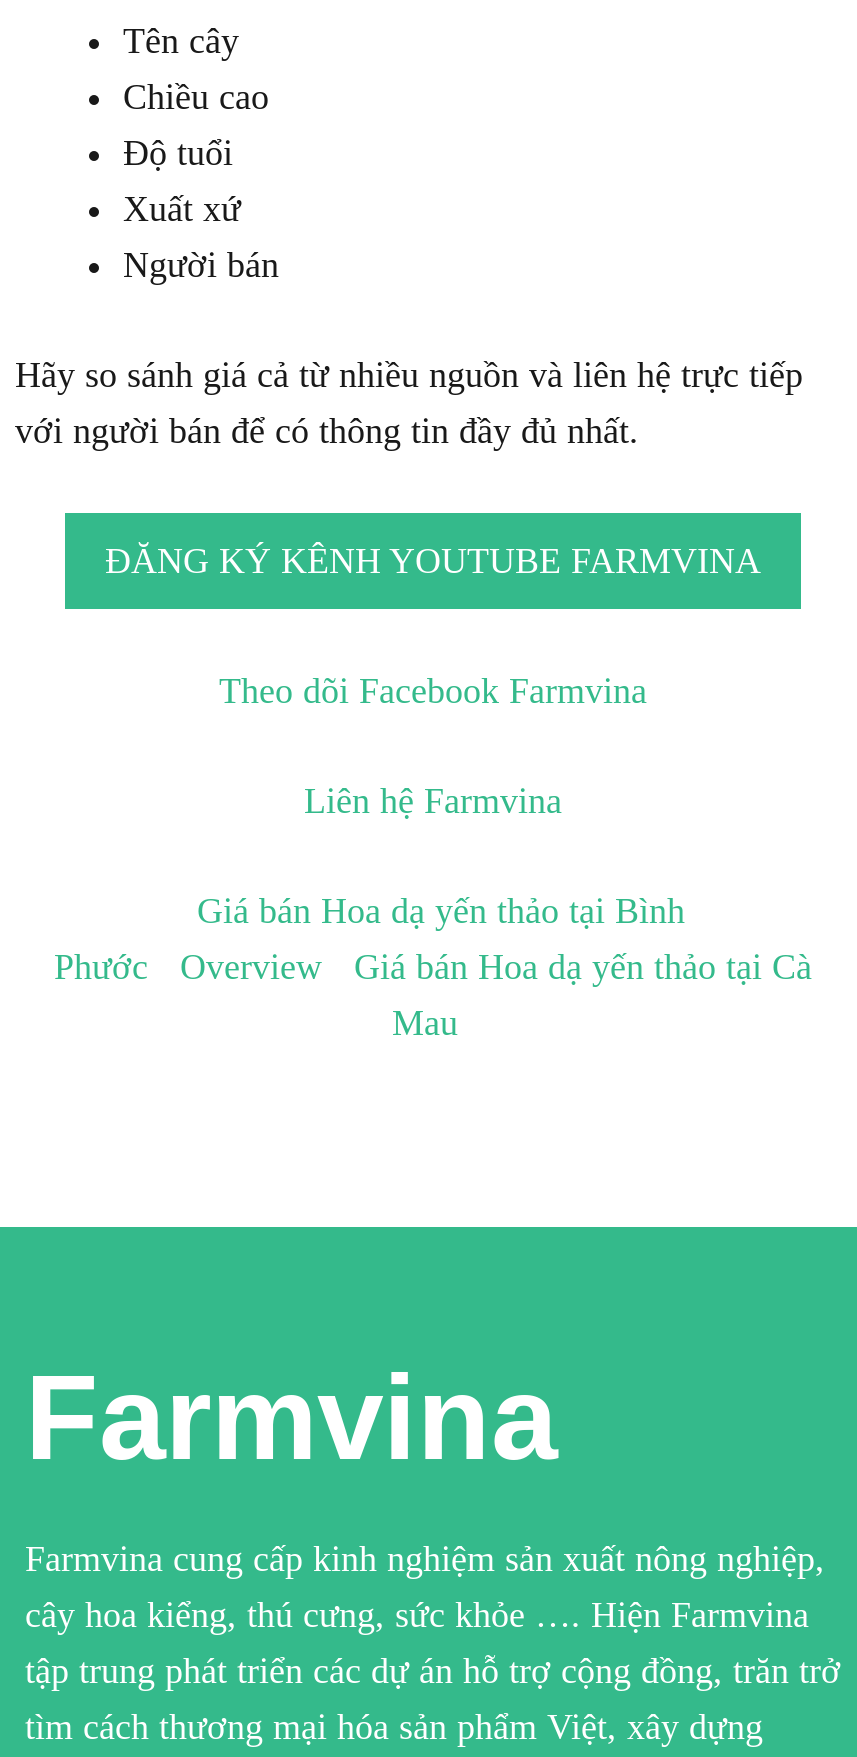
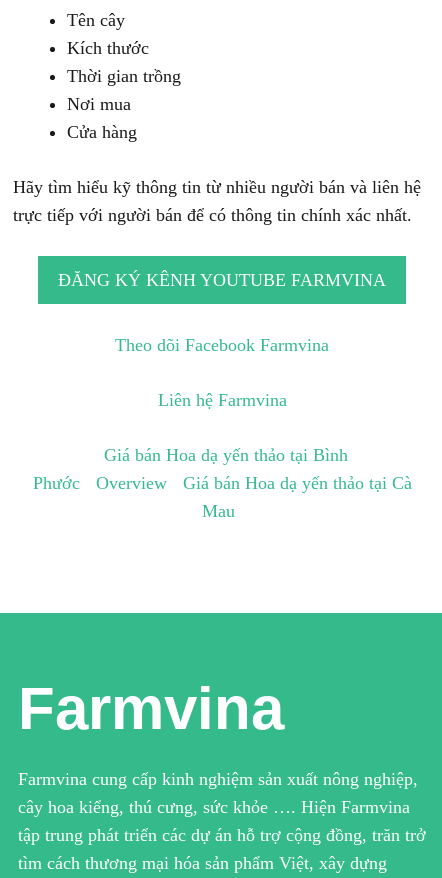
- Chiều cao
- Độ tuổi
- Xuất xứ
- Người bán
+ Kích thước
+ Thời gian trồng
+ Nơi mua
+ Cửa hàng

- Hãy so sánh giá cả từ nhiều nguồn và liên hệ trực tiếp
- với người bán để có thông tin đầy đủ nhất.
+ Hãy tìm hiểu kỹ thông tin từ nhiều người bán và liên hệ
+ trực tiếp với người bán để có thông tin chính xác nhất.
